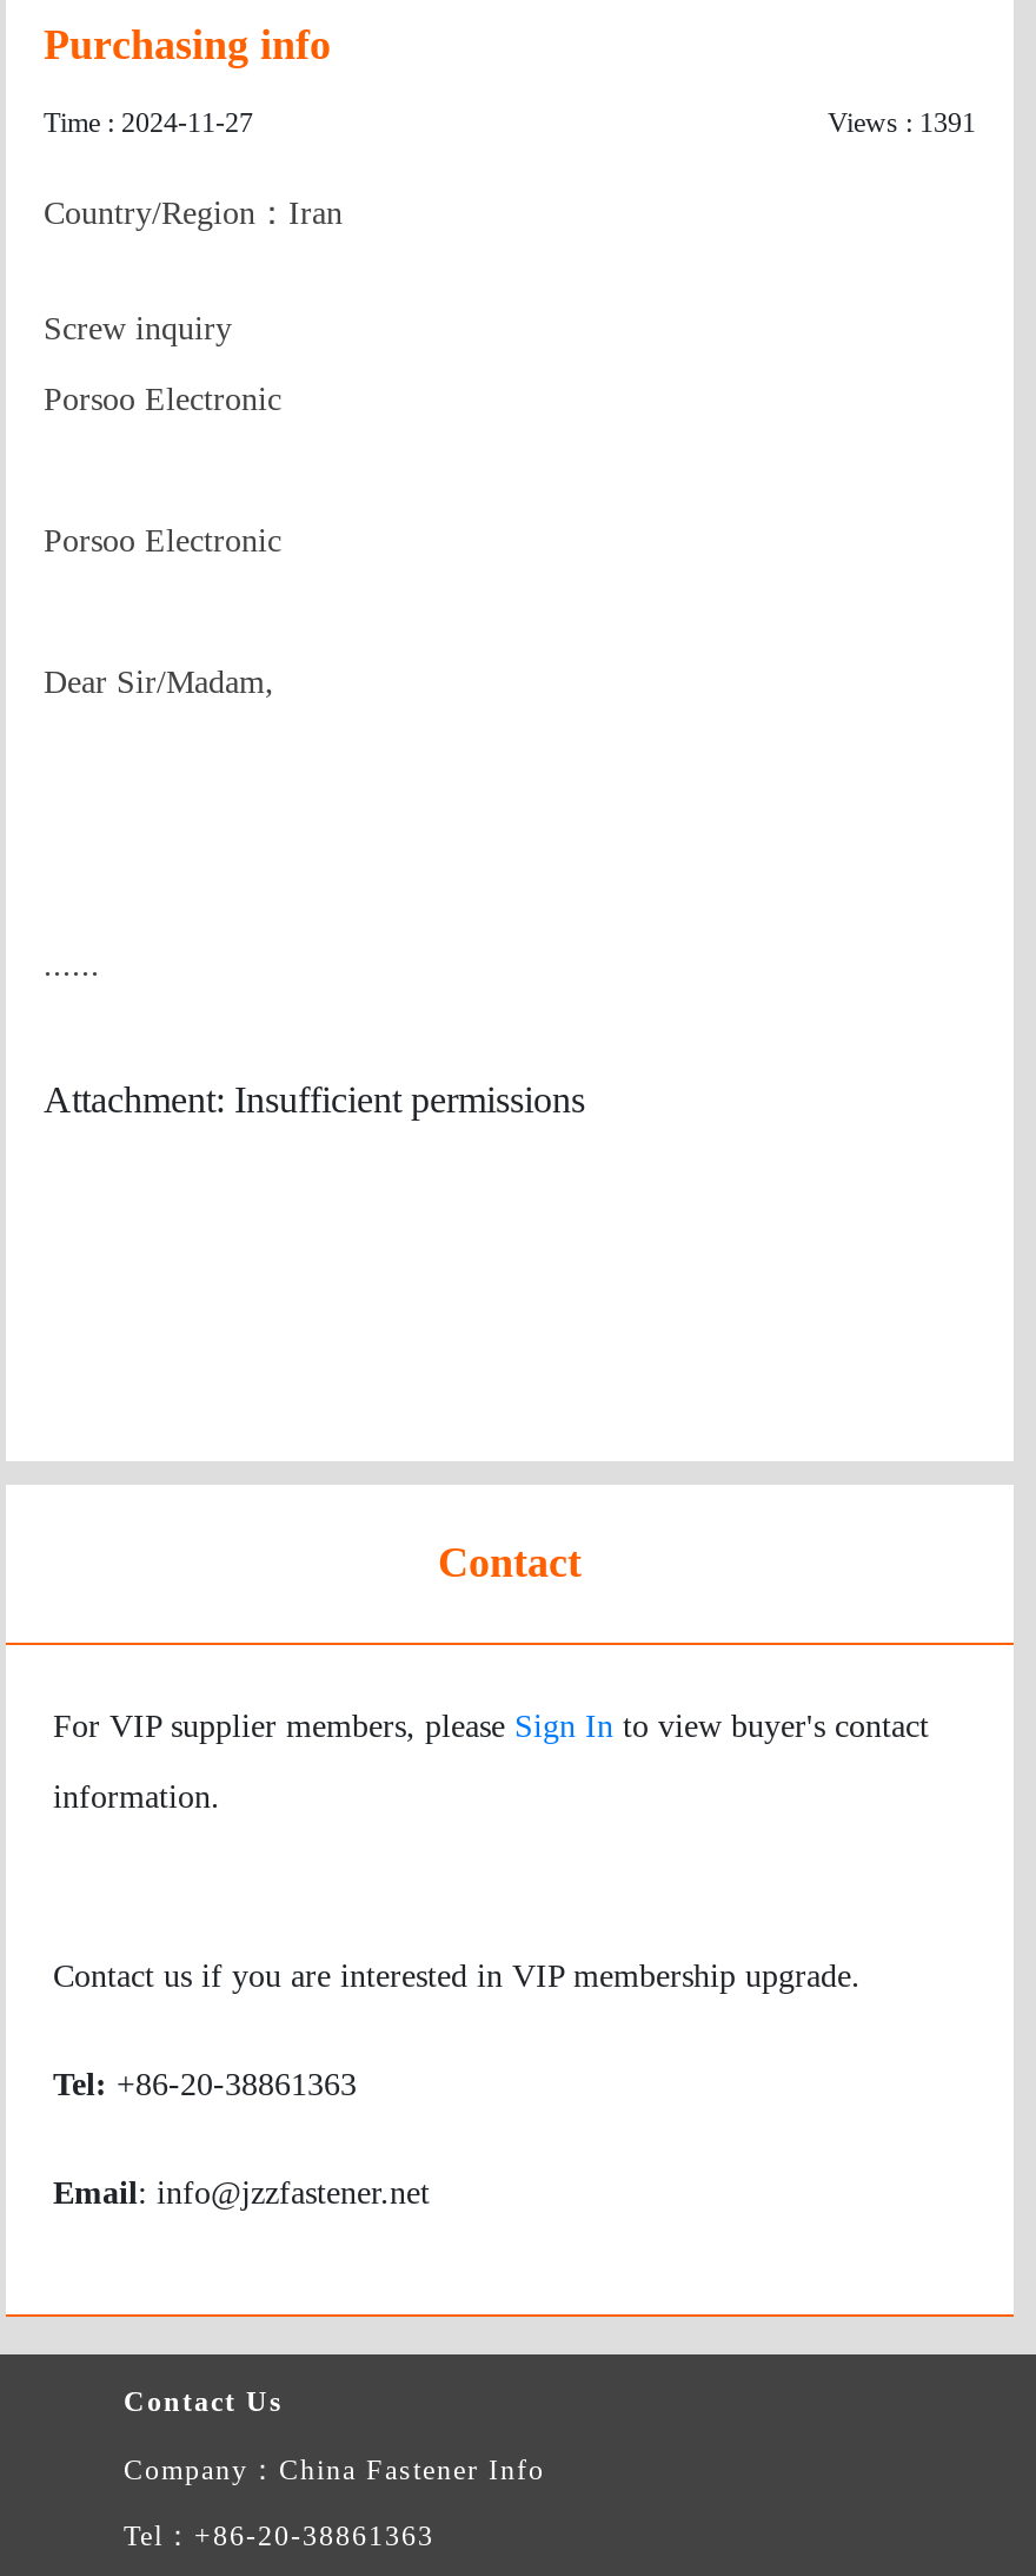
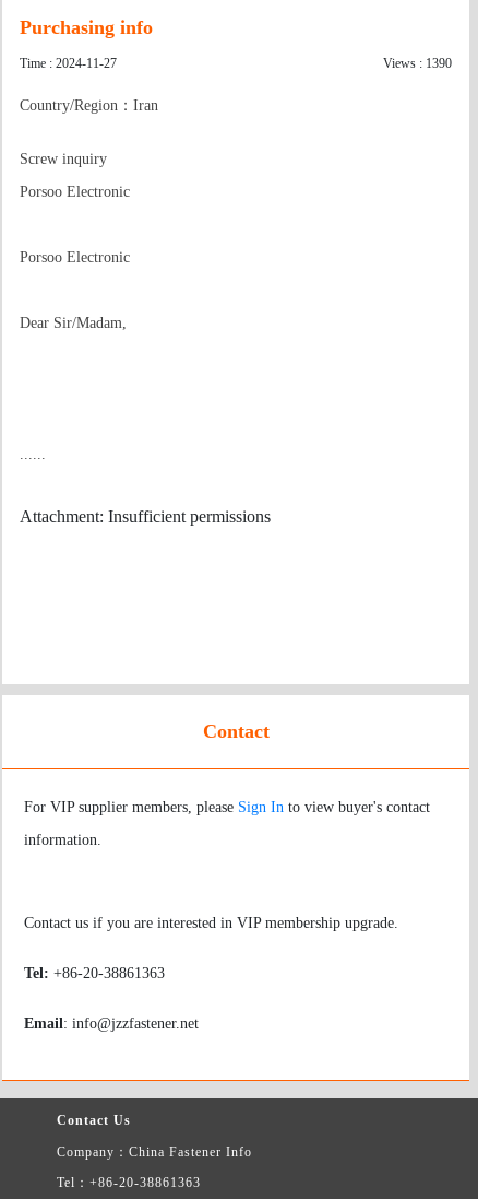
- Views : 1391
+ Views : 1390
